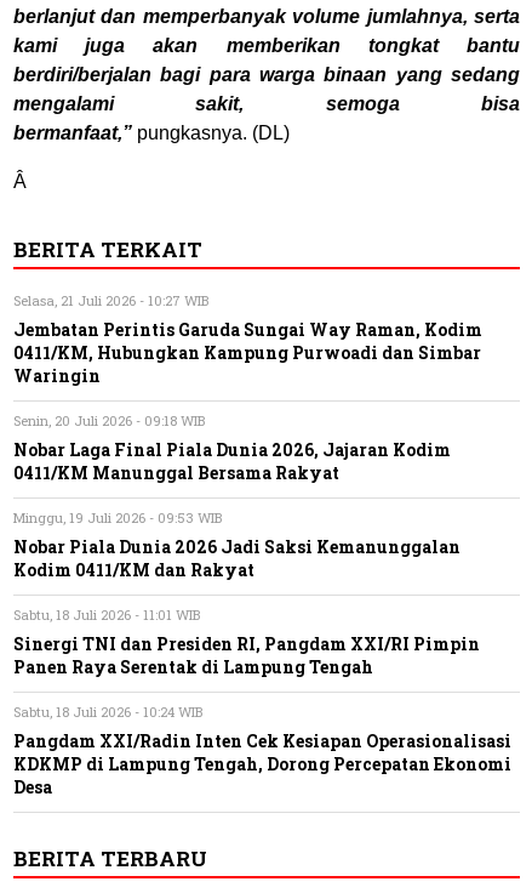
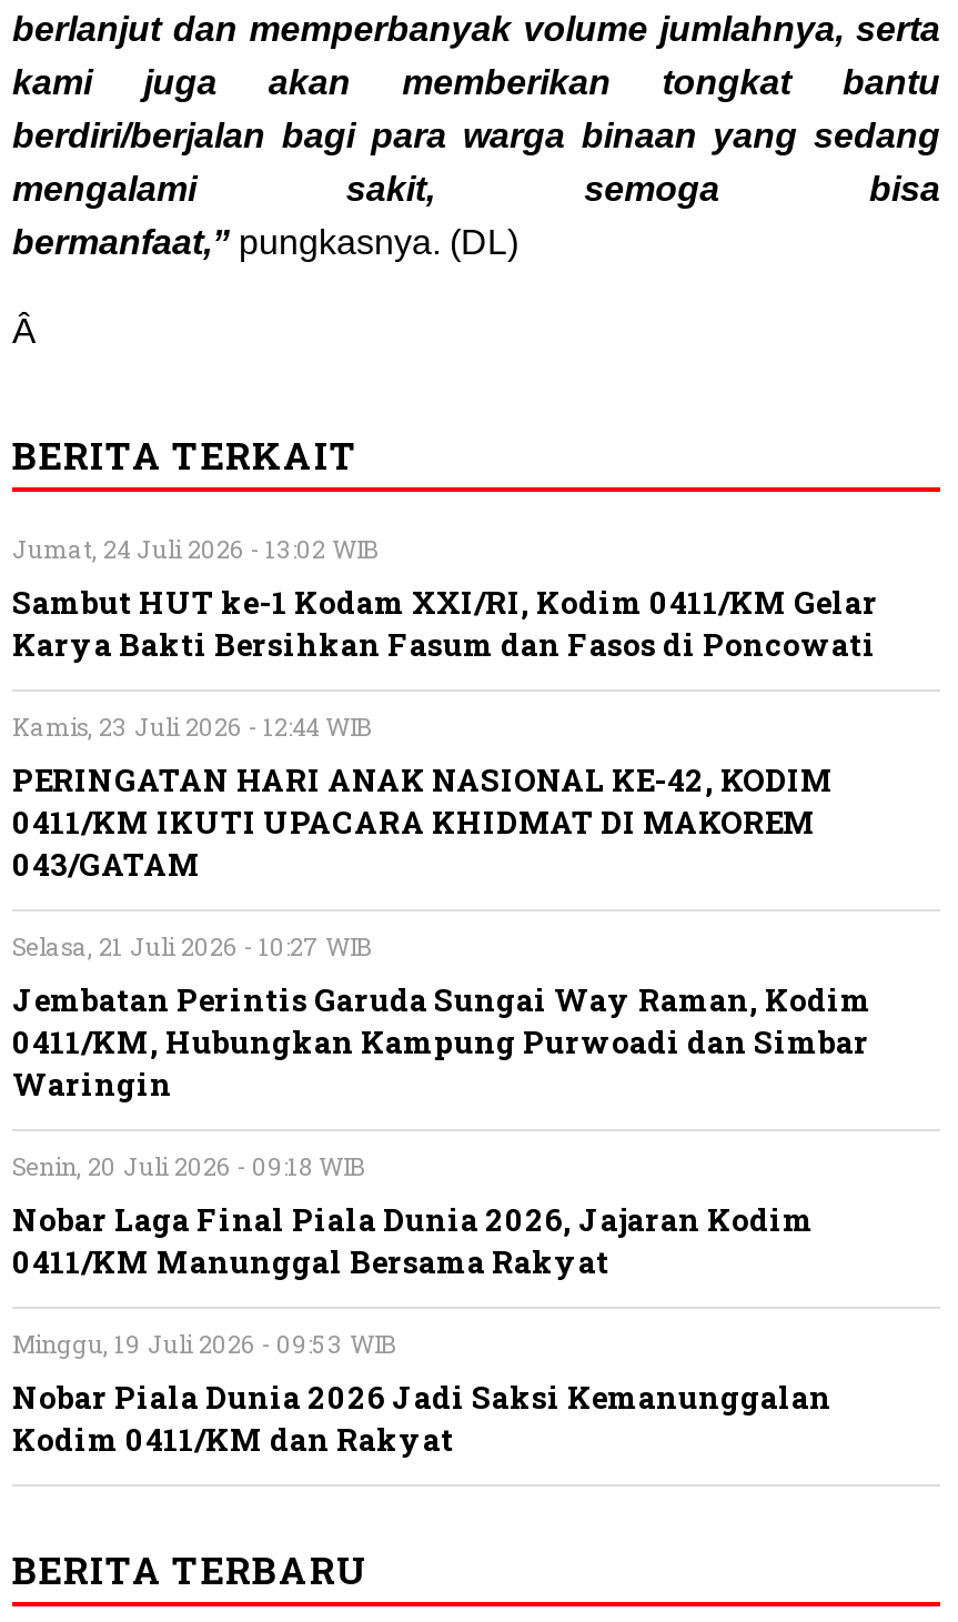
+ Jumat, 24 Juli 2026 - 13:02 WIB
+ Sambut HUT ke-1 Kodam XXI/RI, Kodim 0411/KM Gelar
+ Karya Bakti Bersihkan Fasum dan Fasos di Poncowati
+ Kamis, 23 Juli 2026 - 12:44 WIB
+ PERINGATAN HARI ANAK NASIONAL KE-42, KODIM
+ 0411/KM IKUTI UPACARA KHIDMAT DI MAKOREM
+ 043/GATAM

moved down: Selasa, 21 Juli 2026 - 10:27 WIB | Jembatan Perintis Garuda Sungai Way Raman, Kodim | 0411/KM, Hubungkan Kampung Purwoadi dan Simbar | ... | Nobar Piala Dunia 2026 Jadi Saksi Kemanunggalan | Kodim 0411/KM dan Rakyat

- Sabtu, 18 Juli 2026 - 11:01 WIB
- Sinergi TNI dan Presiden RI, Pangdam XXI/RI Pimpin
- Panen Raya Serentak di Lampung Tengah
- Sabtu, 18 Juli 2026 - 10:24 WIB
- Pangdam XXI/Radin Inten Cek Kesiapan Operasionalisasi
- KDKMP di Lampung Tengah, Dorong Percepatan Ekonomi
- Desa
